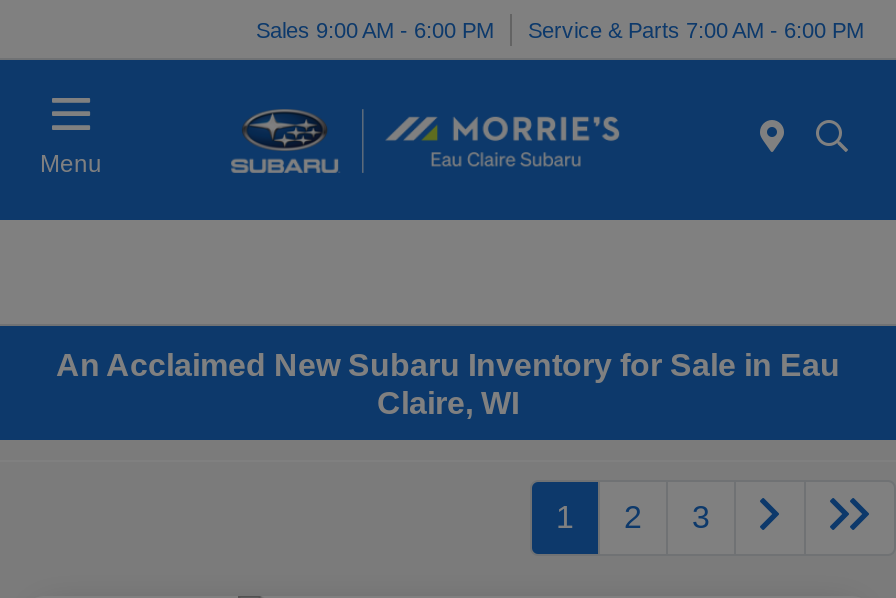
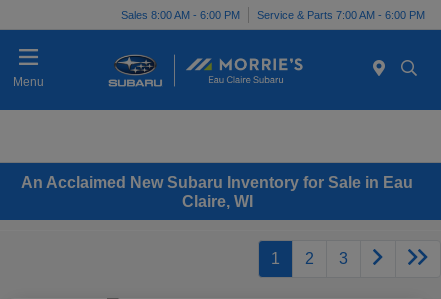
- Sales 9:00 AM - 6:00 PM Service & Parts 7:00 AM - 6:00 PM
+ Sales 8:00 AM - 6:00 PM Service & Parts 7:00 AM - 6:00 PM
